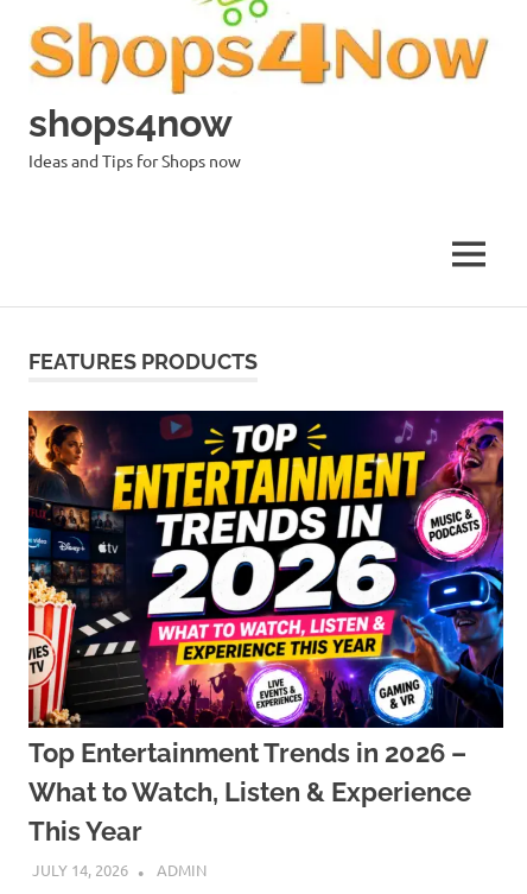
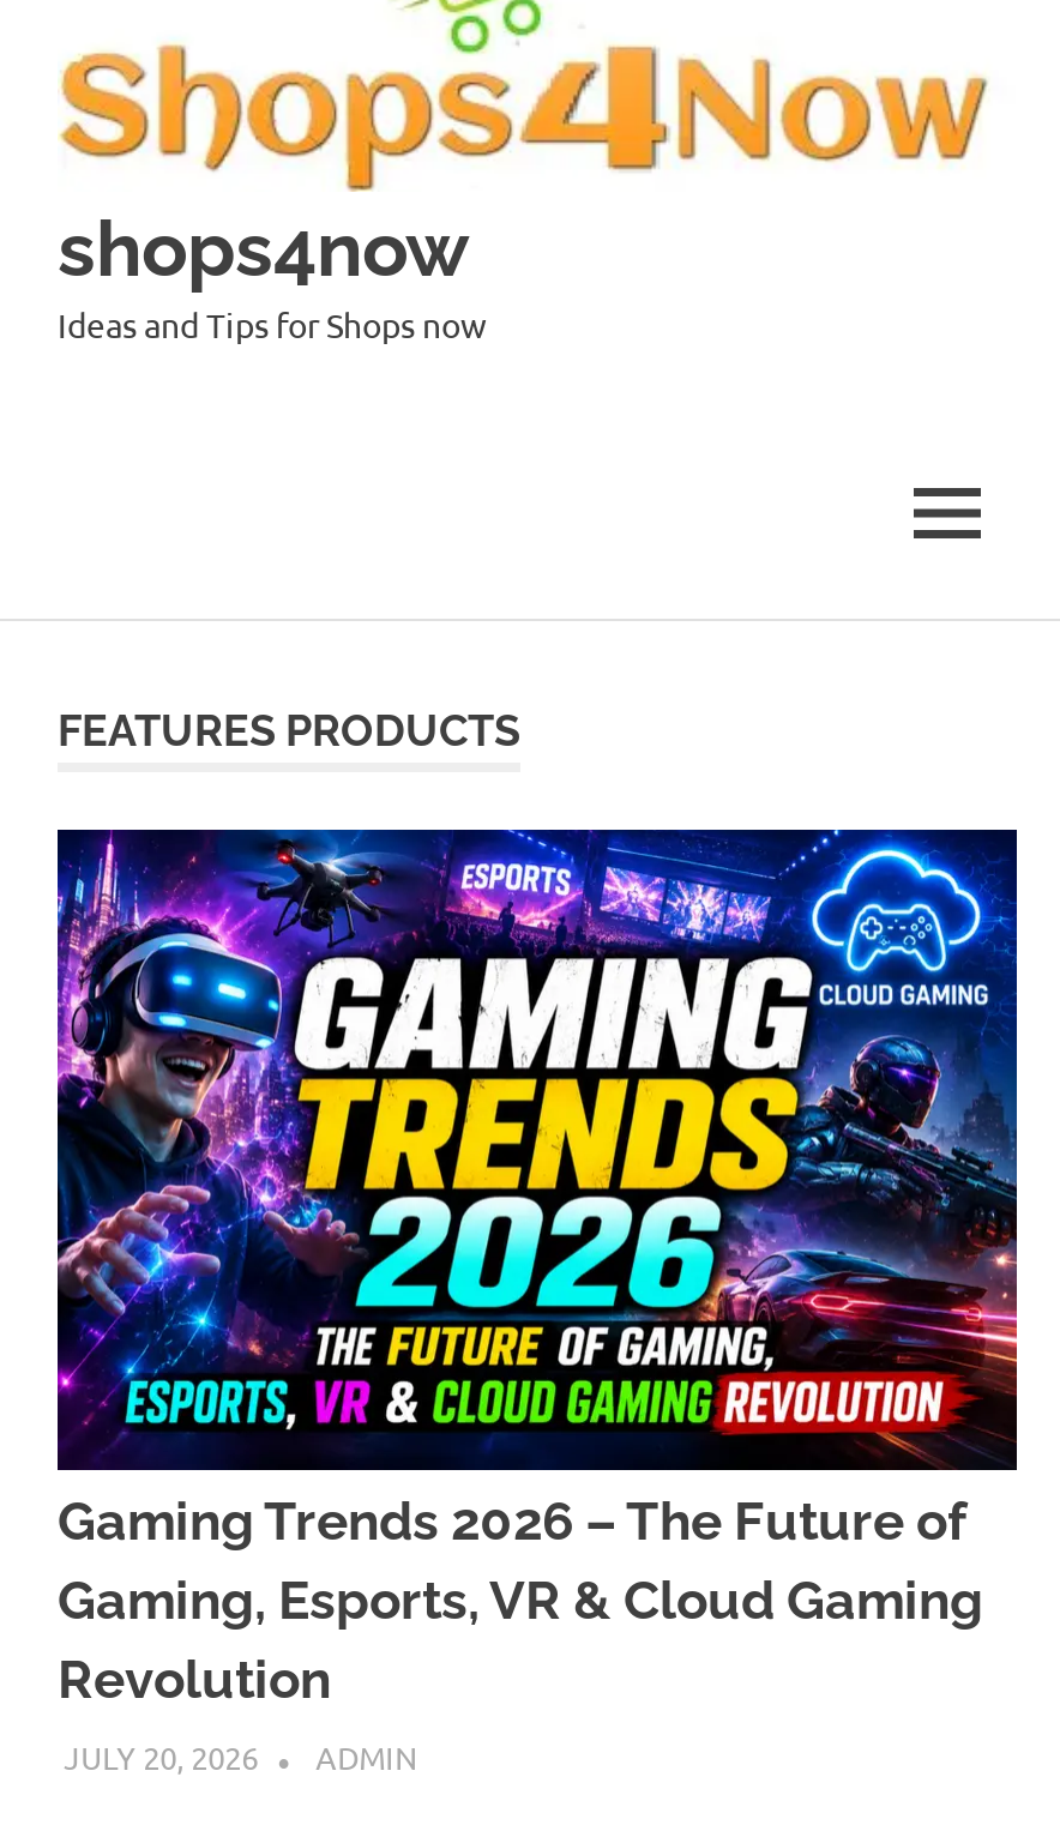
- [image]
- Top Entertainment Trends in 2026 –
- What to Watch, Listen & Experience
- This Year
- JULY 14, 2026
+ [image]
+ Gaming Trends 2026 – The Future of
+ Gaming, Esports, VR & Cloud Gaming
+ Revolution
+ JULY 20, 2026
